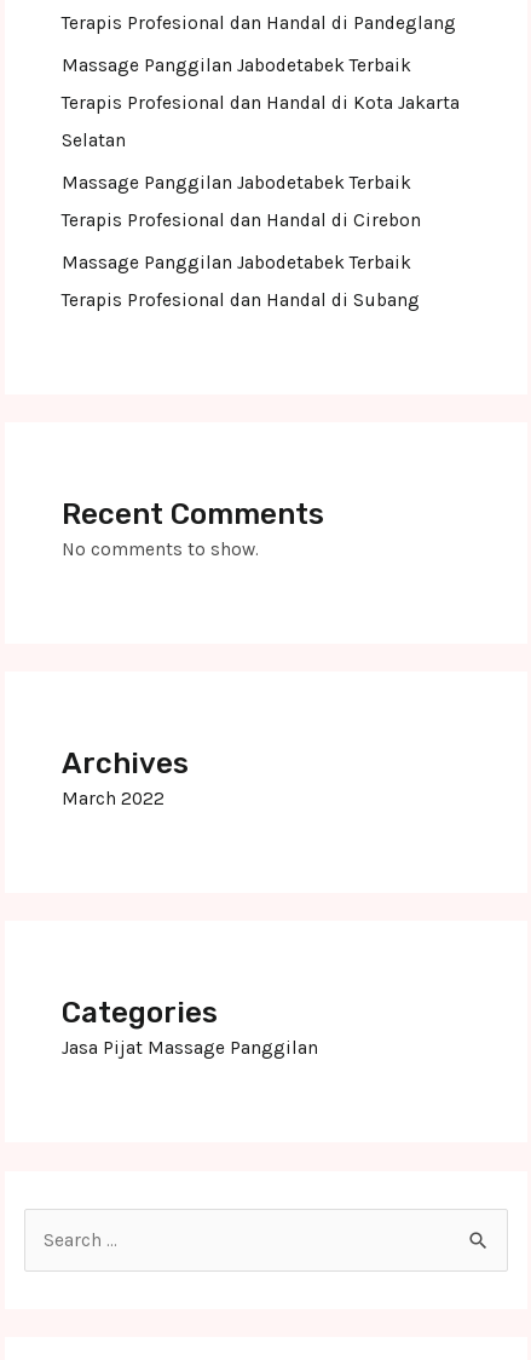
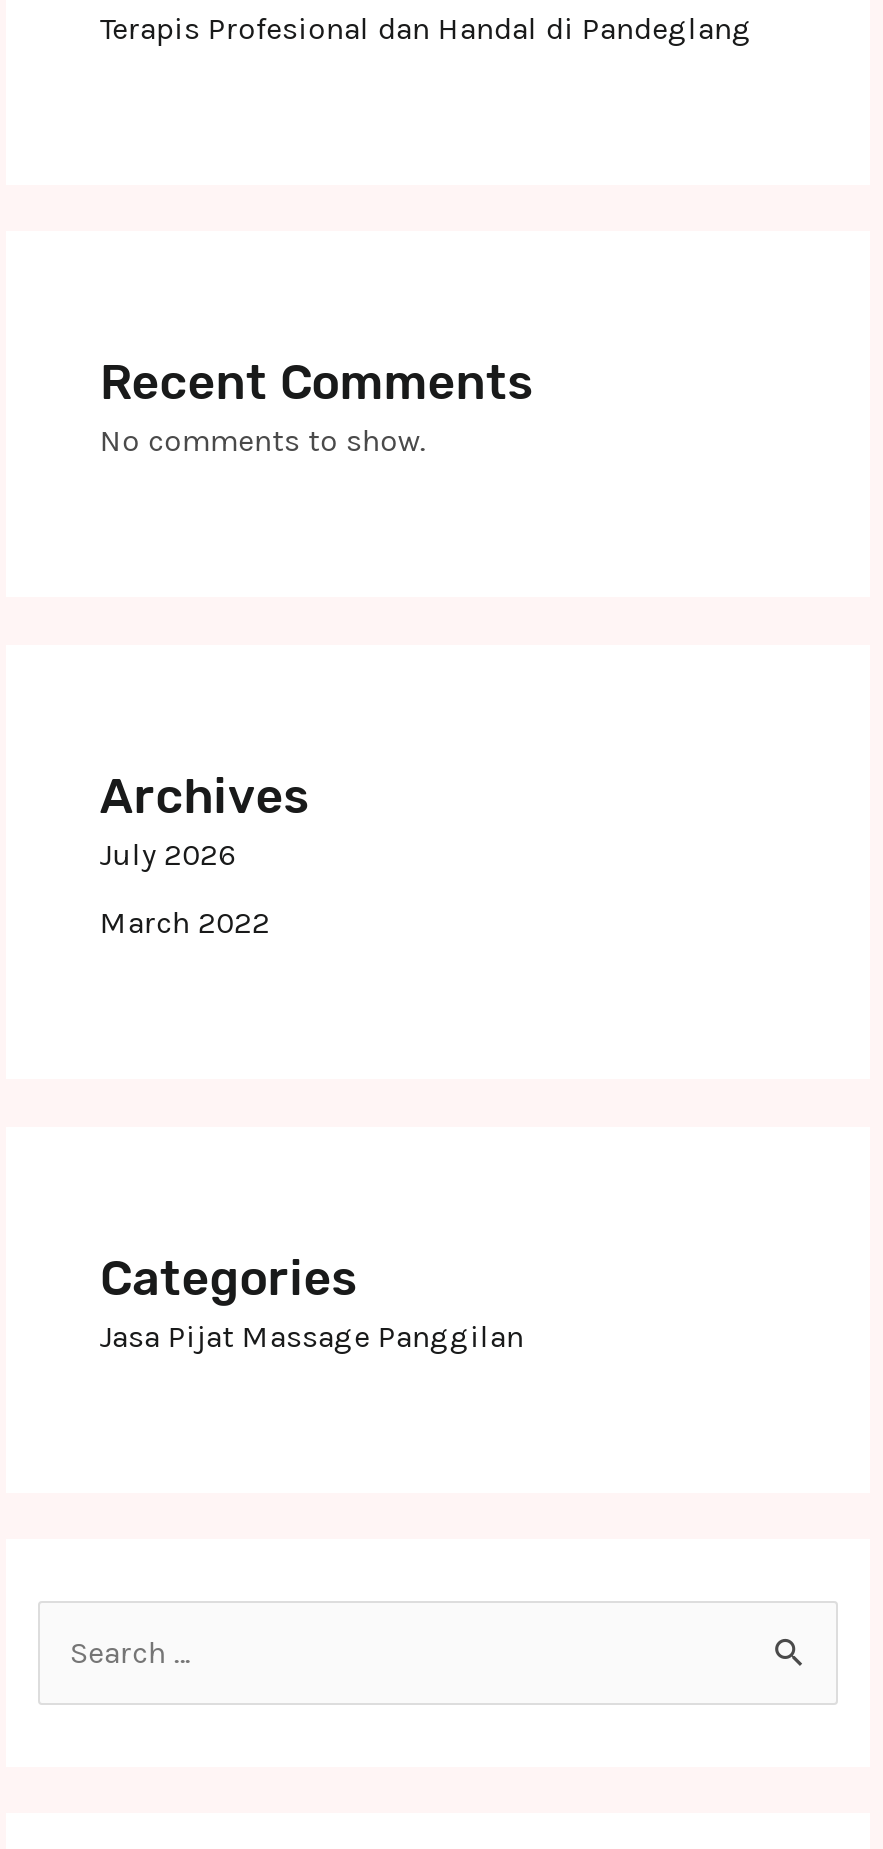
- Massage Panggilan Jabodetabek Terbaik
- Terapis Profesional dan Handal di Kota Jakarta
- Selatan
- Massage Panggilan Jabodetabek Terbaik
- Terapis Profesional dan Handal di Cirebon
- Massage Panggilan Jabodetabek Terbaik
- Terapis Profesional dan Handal di Subang

moved up: Recent Comments | No comments to show. | Archives

+ July 2026
